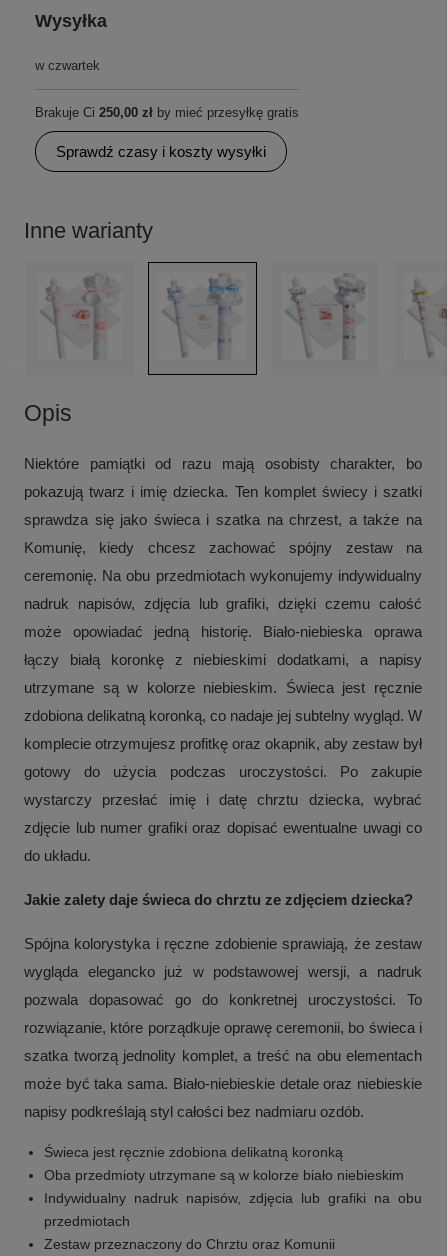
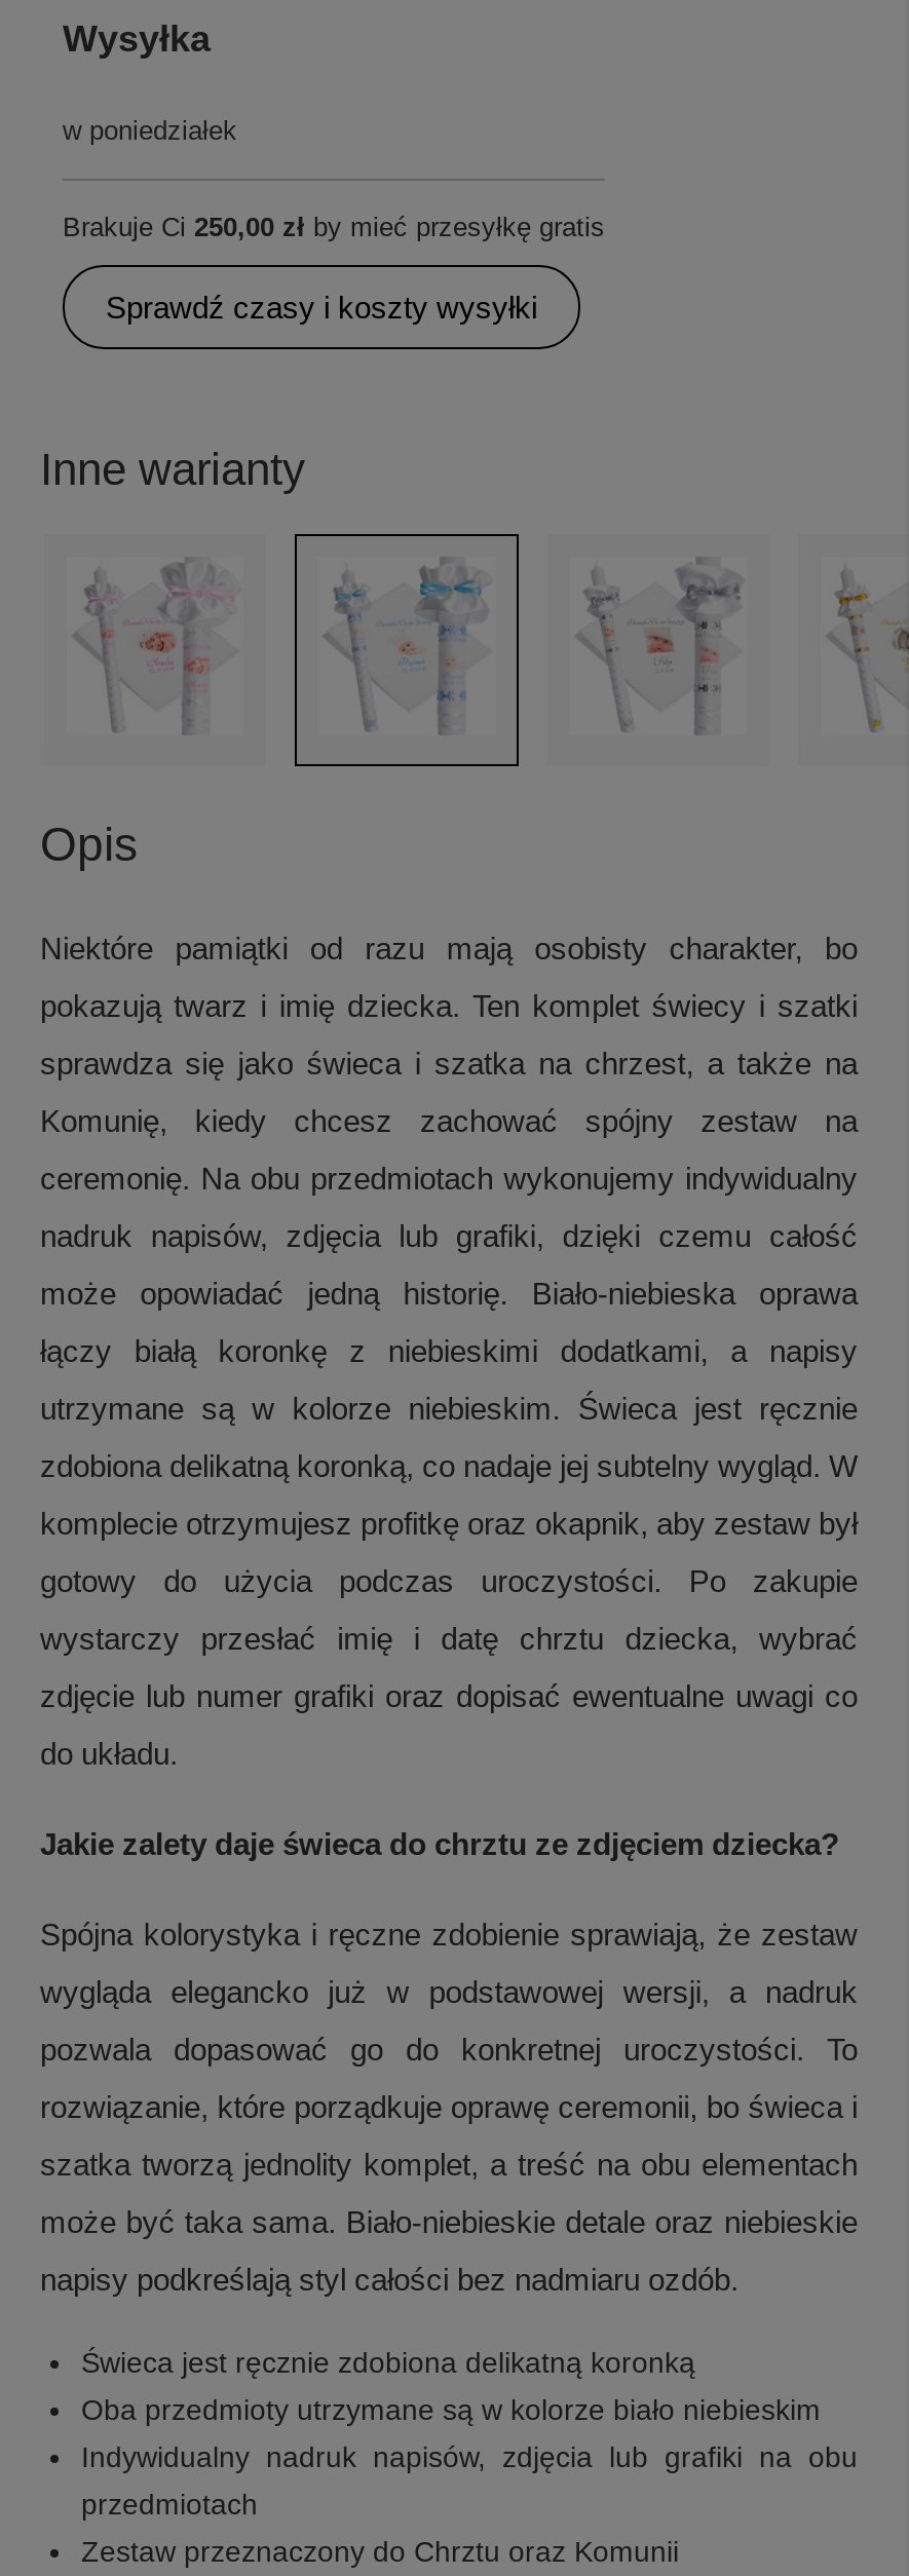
- w czwartek
+ w poniedziałek
